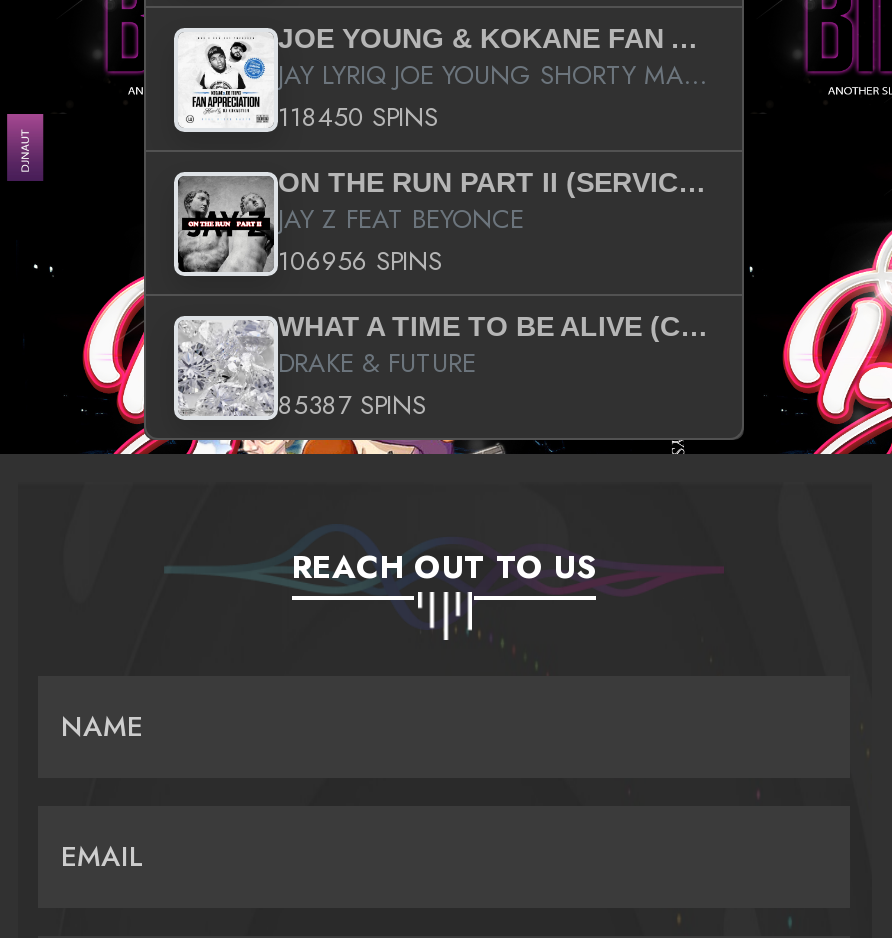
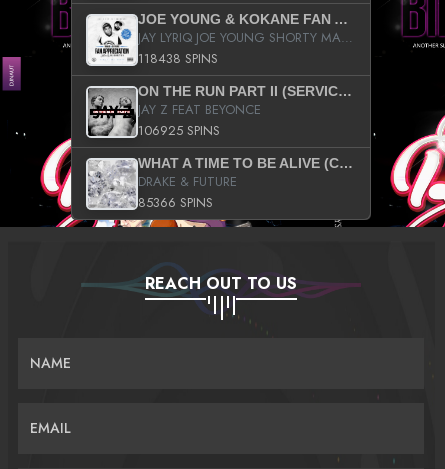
- 118450 SPINS
+ 118438 SPINS

- 106956 SPINS
+ 106925 SPINS

- 85387 SPINS
+ 85366 SPINS
